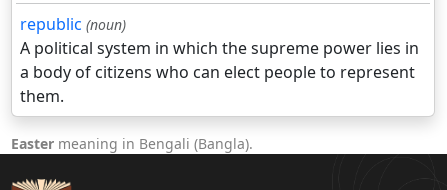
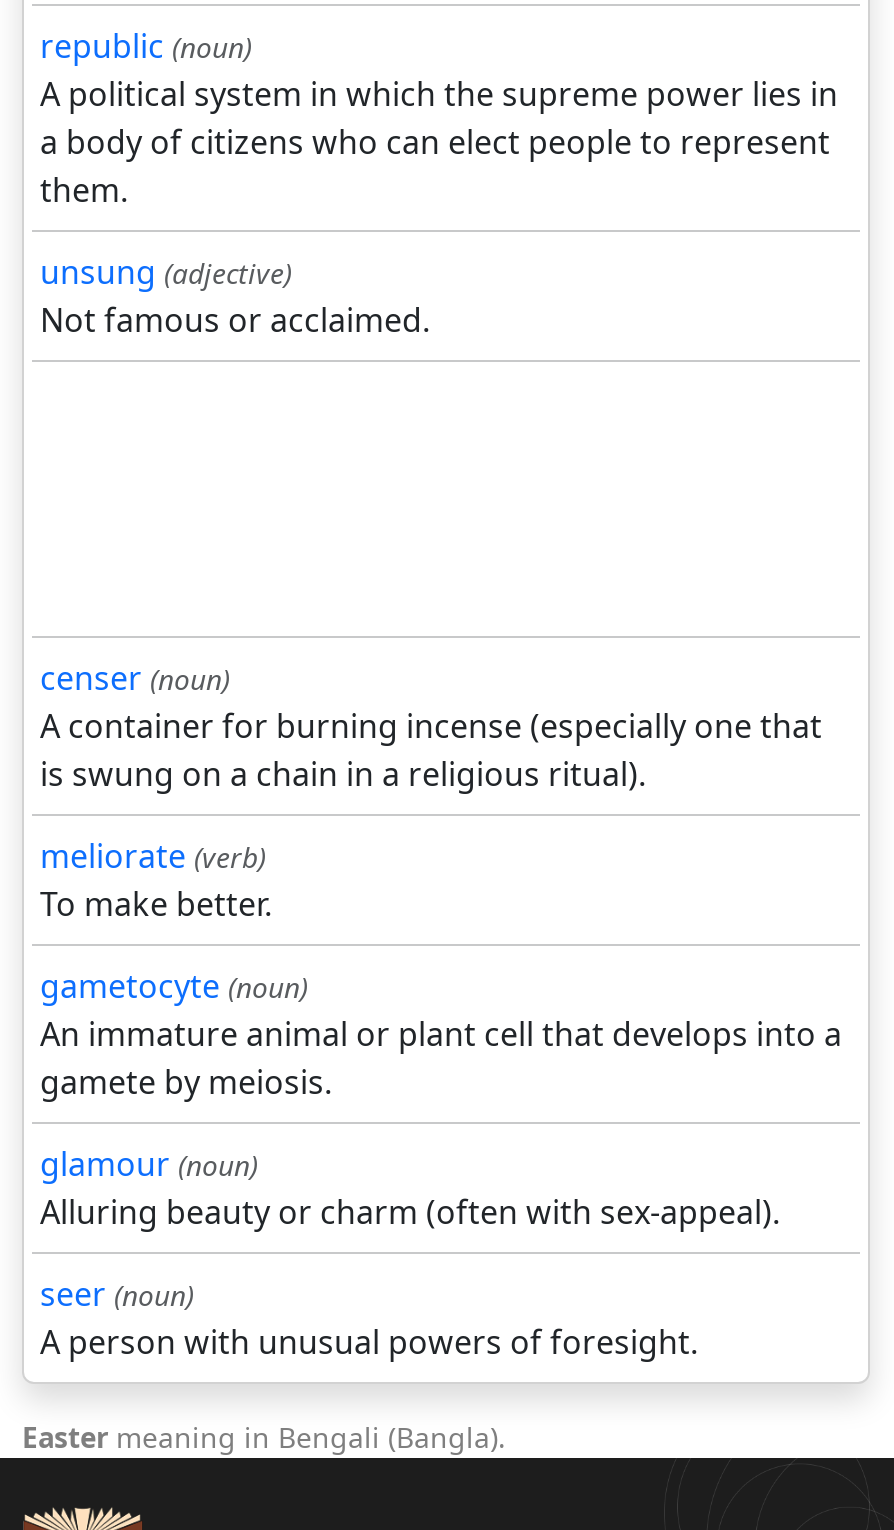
+ unsung (adjective)
+ Not famous or acclaimed.

+ censer (noun)
+ A container for burning incense (especially one that
+ is swung on a chain in a religious ritual).
+ meliorate (verb)
+ To make better.
+ gametocyte (noun)
+ An immature animal or plant cell that develops into a
+ gamete by meiosis.
+ glamour (noun)
+ Alluring beauty or charm (often with sex-appeal).
+ seer (noun)
+ A person with unusual powers of foresight.
